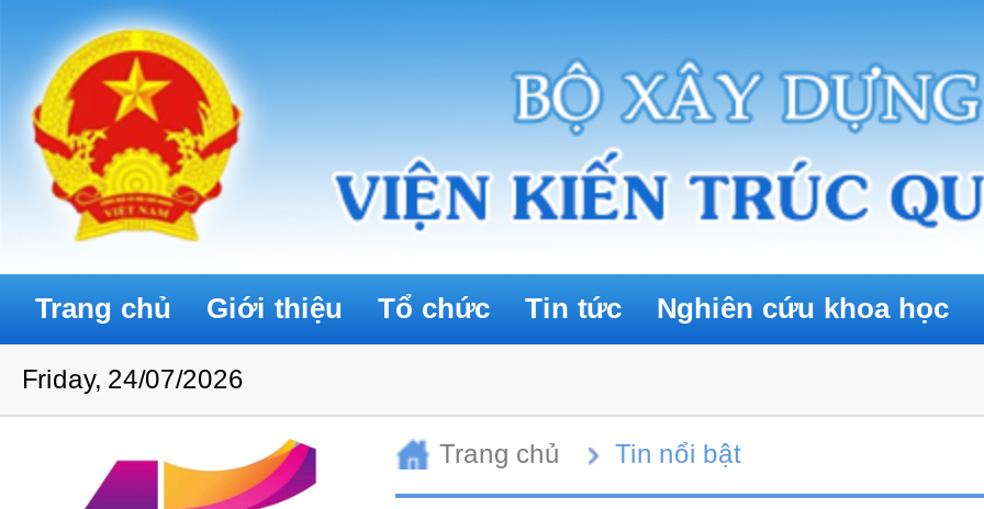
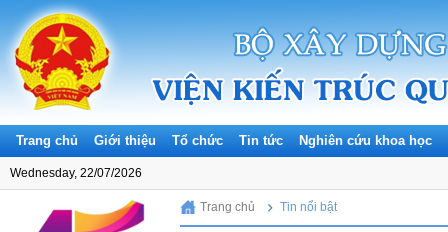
- Friday, 24/07/2026
+ Wednesday, 22/07/2026
